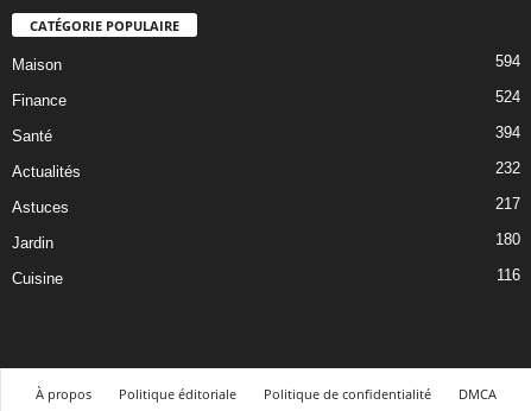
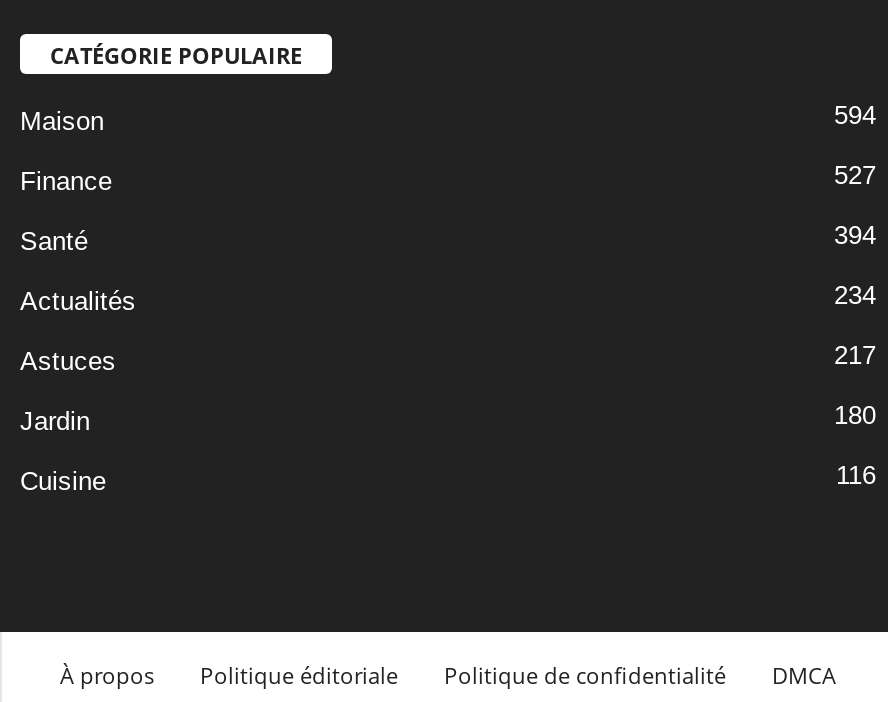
- 524
+ 527

- 232
+ 234
